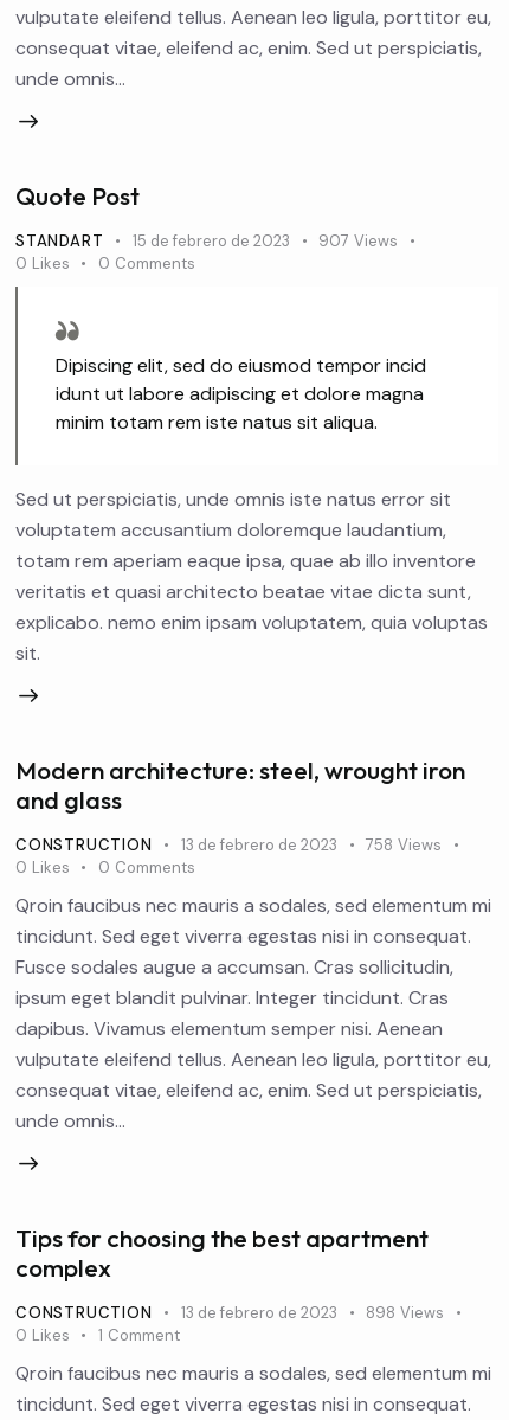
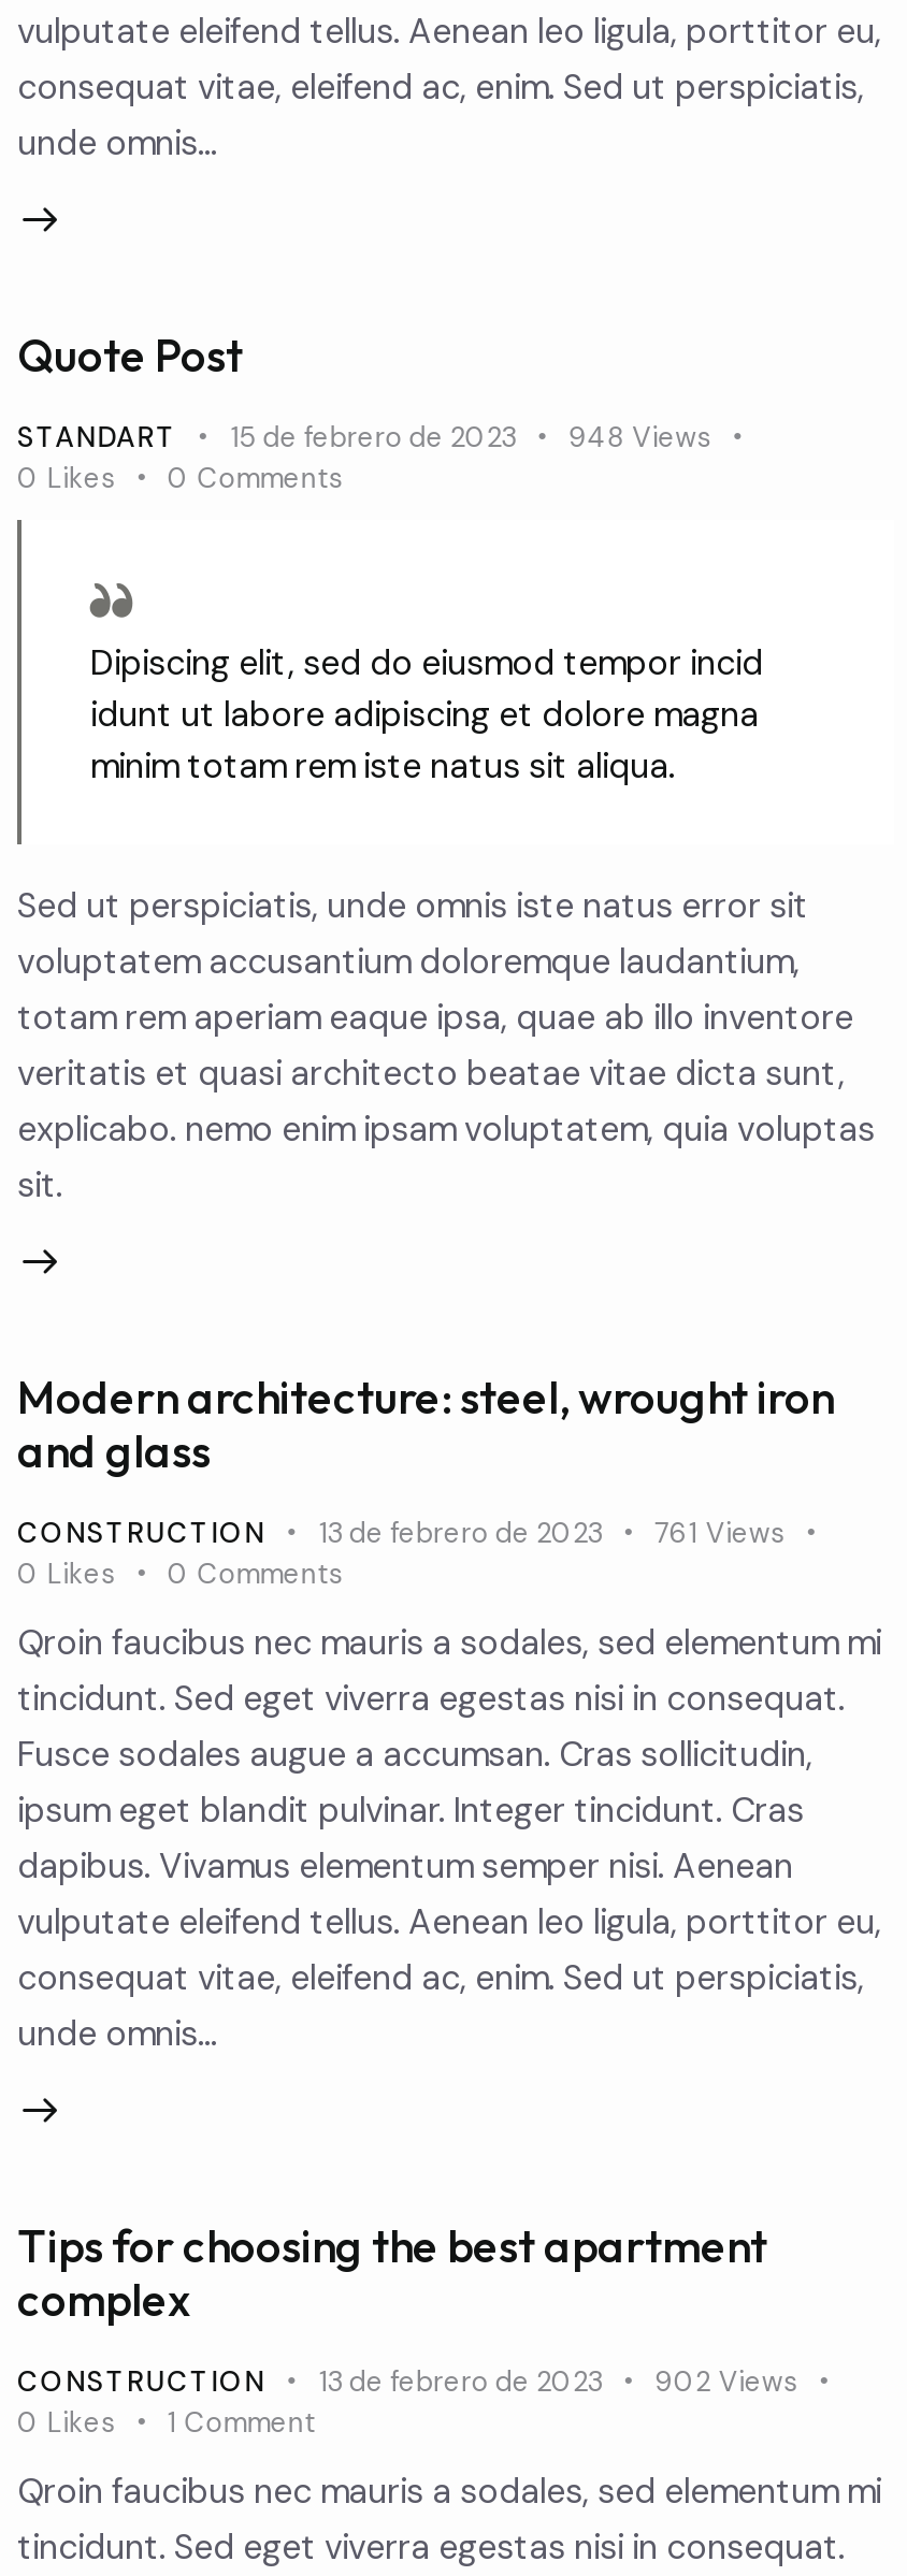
- STANDART 15 de febrero de 2023 907 Views
+ STANDART 15 de febrero de 2023 948 Views

- CONSTRUCTION 13 de febrero de 2023 758 Views
+ CONSTRUCTION 13 de febrero de 2023 761 Views

- CONSTRUCTION 13 de febrero de 2023 898 Views
+ CONSTRUCTION 13 de febrero de 2023 902 Views
